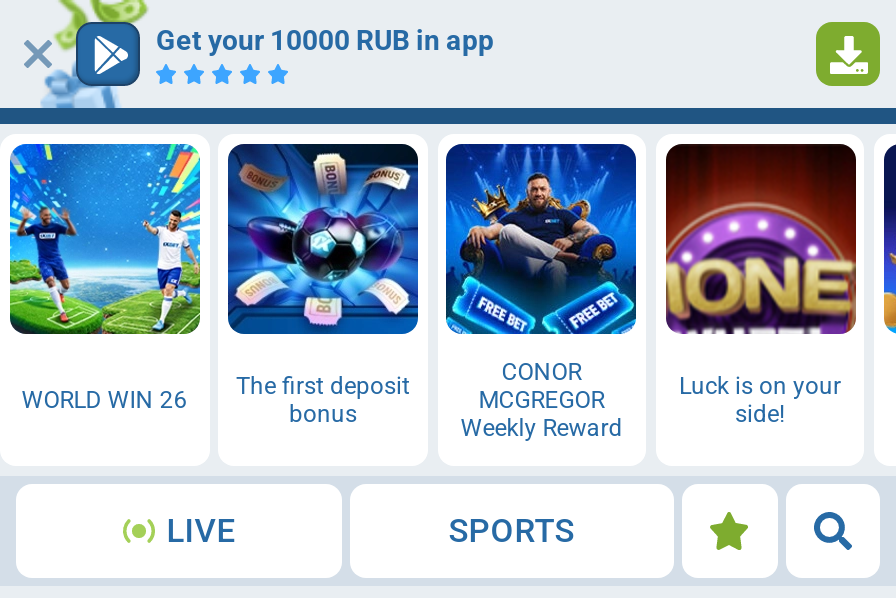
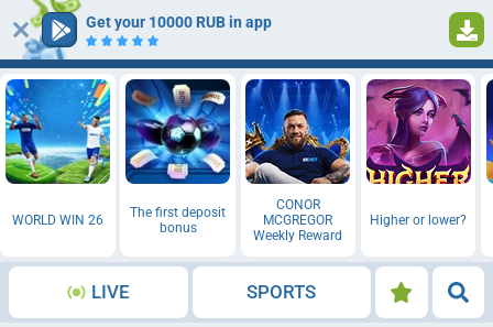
- [image]
+ [image]

- [image]
- Luck is on your
- side!
+ [image]
+ Higher or lower?
